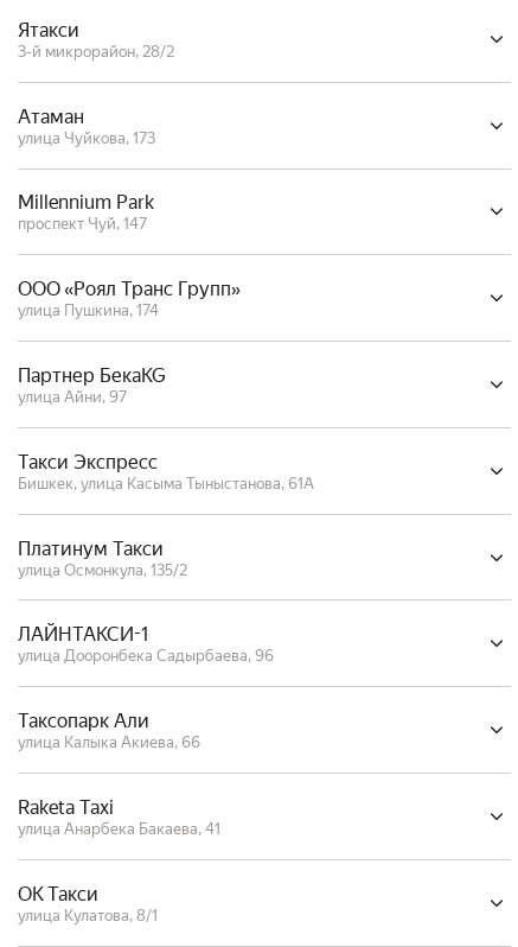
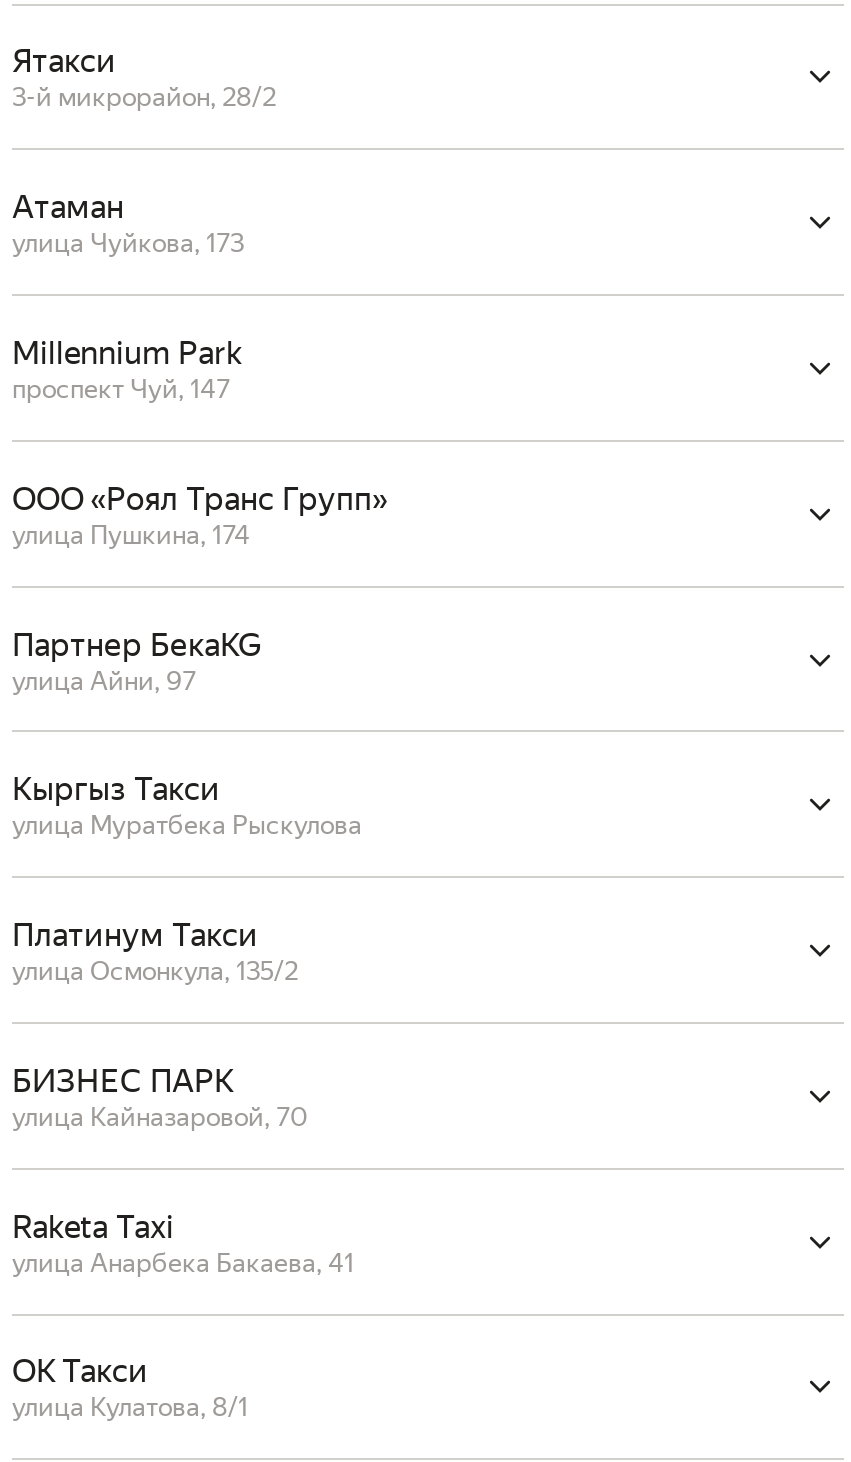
- Такси Экспресс
- Бишкек, улица Касыма Тыныстанова, 61А
+ Кыргыз Такси
+ улица Муратбека Рыскулова

- ЛАЙНТАКСИ-1
- улица Дооронбека Садырбаева, 96
- Таксопарк Али
- улица Калыка Акиева, 66
+ БИЗНЕС ПАРК
+ улица Кайназаровой, 70
